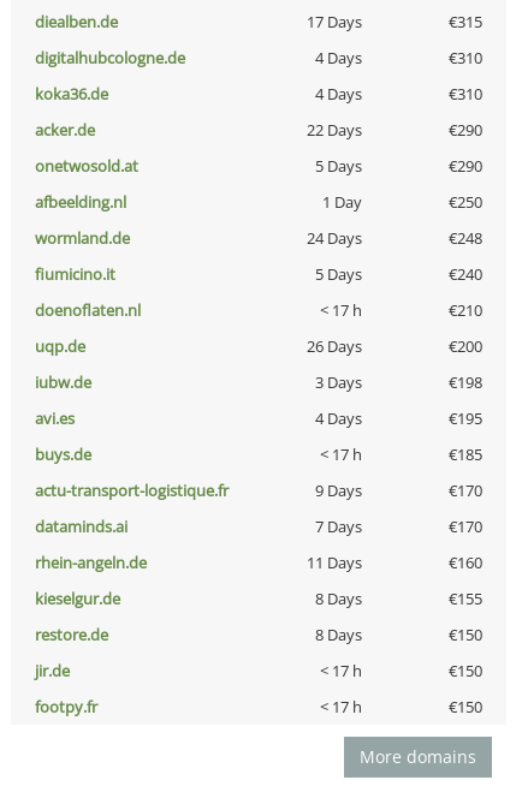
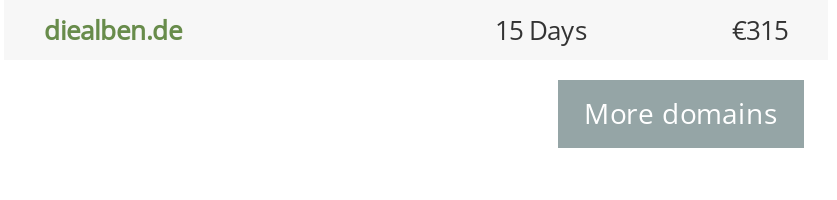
- 17 Days
+ 15 Days

- digitalhubcologne.de
- 4 Days
- €310
- koka36.de
- 4 Days
- €310
- acker.de
- 22 Days
- €290
- onetwosold.at
- 5 Days
- €290
- afbeelding.nl
- 1 Day
- €250
- wormland.de
- 24 Days
- €248
- fiumicino.it
- 5 Days
- €240
- doenoflaten.nl
- < 17 h
- €210
- uqp.de
- 26 Days
- €200
- iubw.de
- 3 Days
- €198
- avi.es
- 4 Days
- €195
- buys.de
- < 17 h
- €185
- actu-transport-logistique.fr
- 9 Days
- €170
- dataminds.ai
- 7 Days
- €170
- rhein-angeln.de
- 11 Days
- €160
- kieselgur.de
- 8 Days
- €155
- restore.de
- 8 Days
- €150
- jir.de
- < 17 h
- €150
- footpy.fr
- < 17 h
- €150
